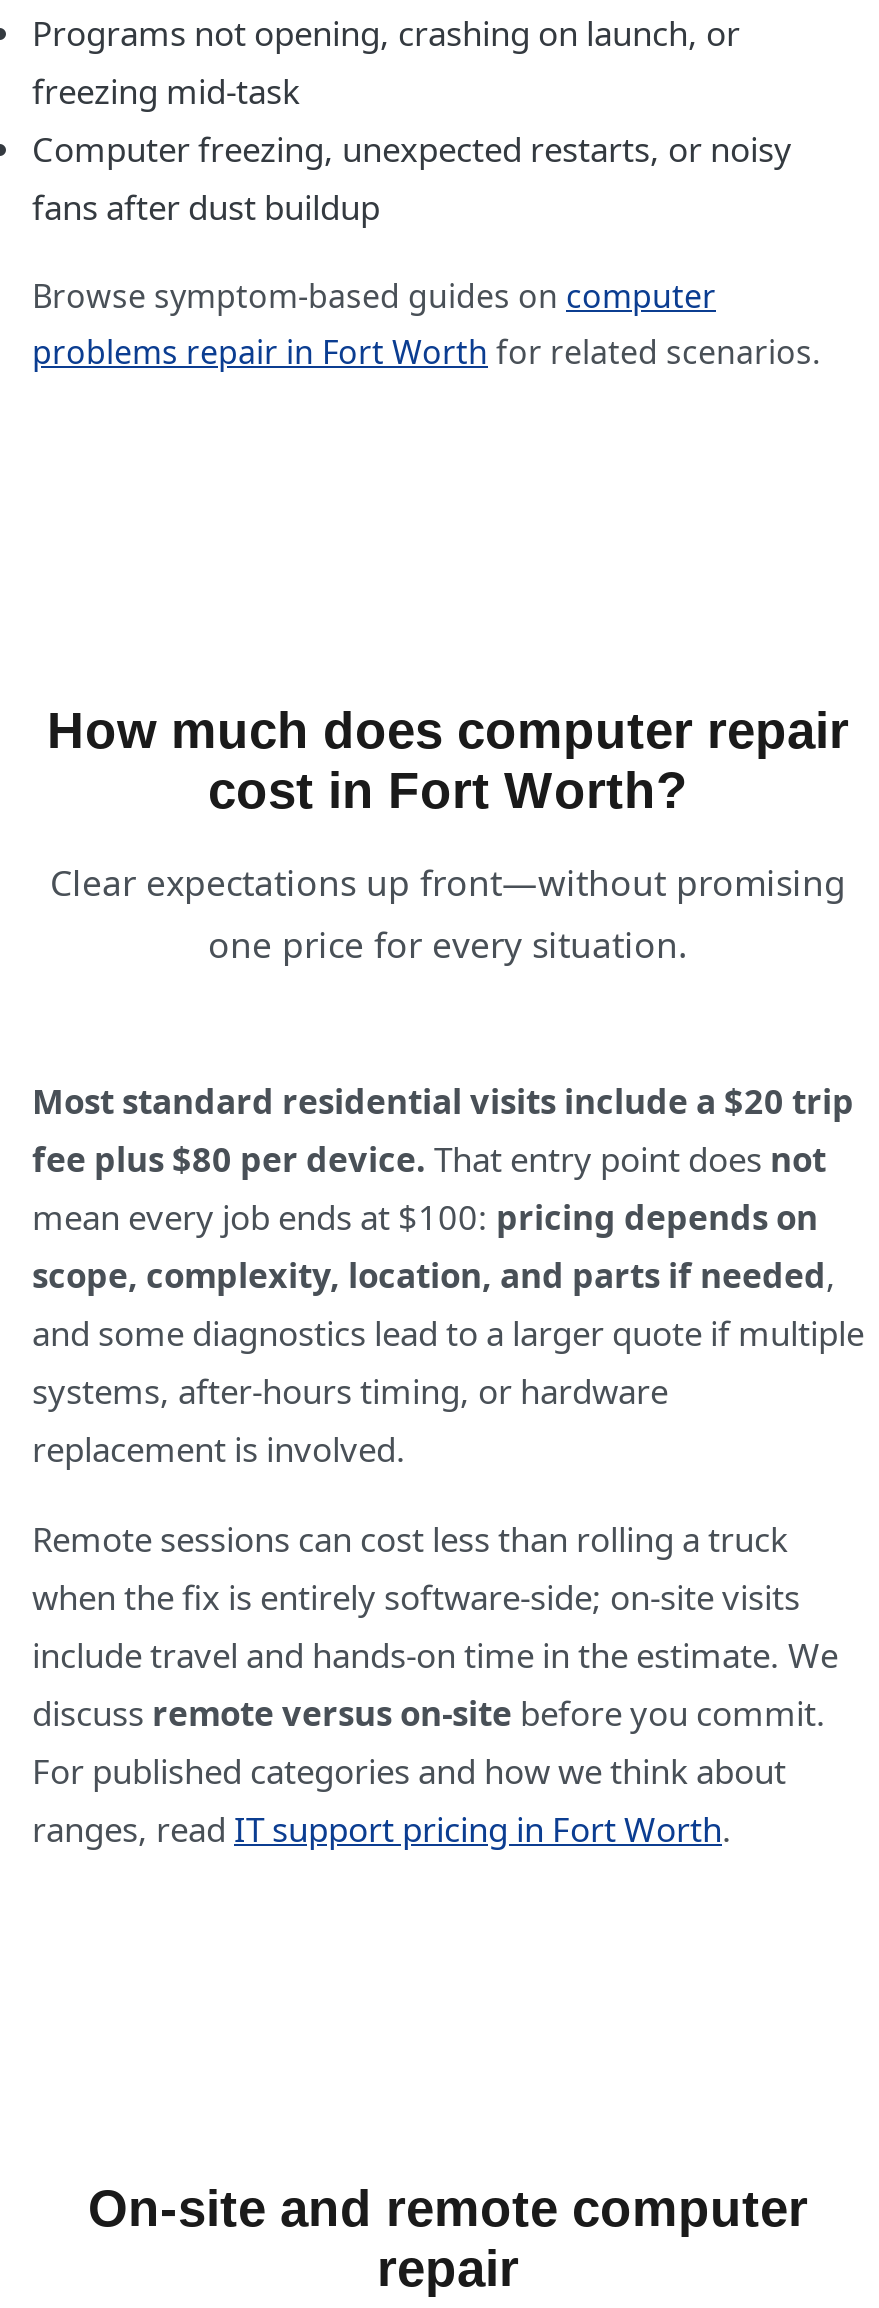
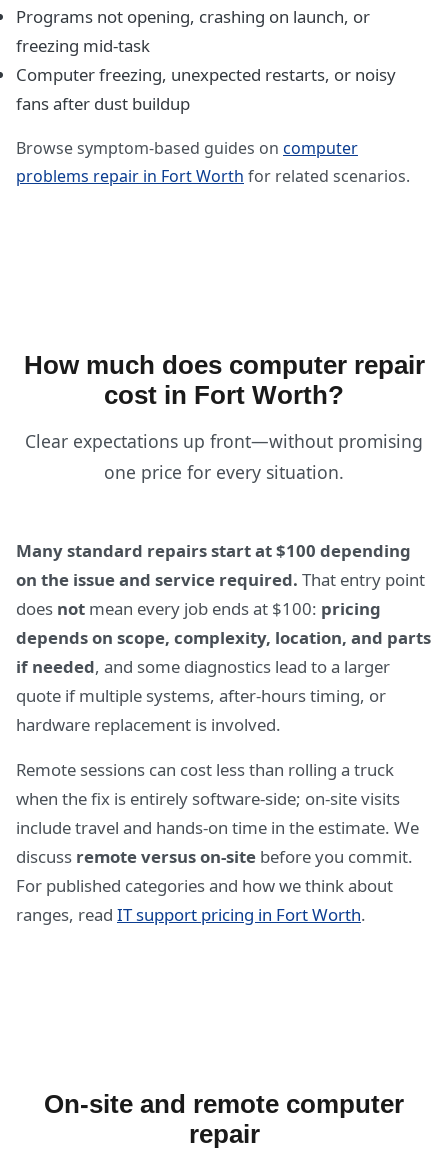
- Most standard residential visits include a $20 trip
- fee plus $80 per device. That entry point does not
- mean every job ends at $100: pricing depends on
- scope, complexity, location, and parts if needed,
- and some diagnostics lead to a larger quote if multiple
- systems, after-hours timing, or hardware
- replacement is involved.
+ Many standard repairs start at $100 depending
+ on the issue and service required. That entry point
+ does not mean every job ends at $100: pricing
+ depends on scope, complexity, location, and parts
+ if needed, and some diagnostics lead to a larger
+ quote if multiple systems, after-hours timing, or
+ hardware replacement is involved.
